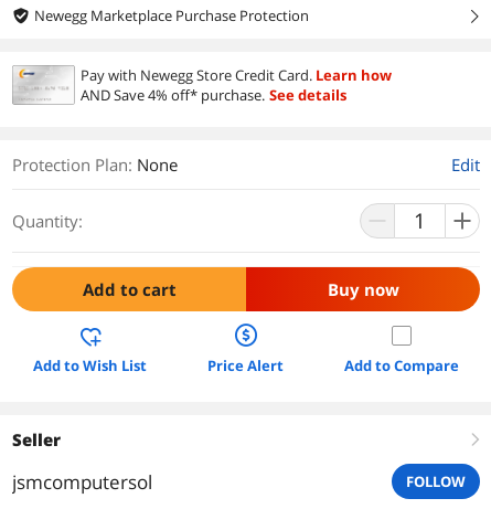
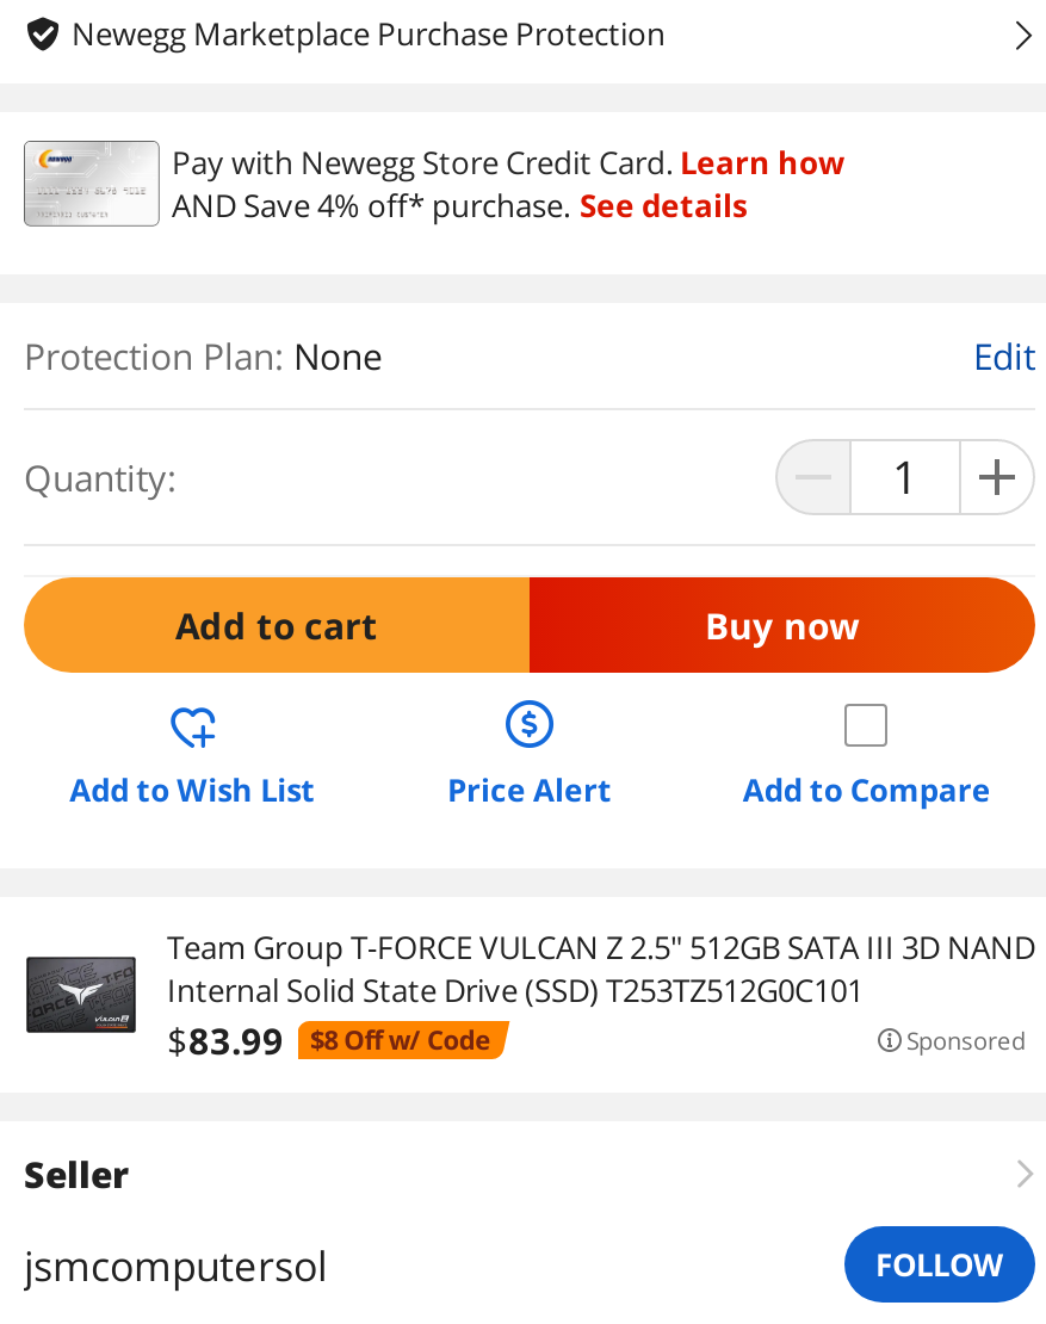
+ [image]
+ Team Group T-FORCE VULCAN Z 2.5" 512GB SATA III 3D NAND
+ Internal Solid State Drive (SSD) T253TZ512G0C101
+ $83.99
+ $8 Off w/ Code
+ Sponsored
